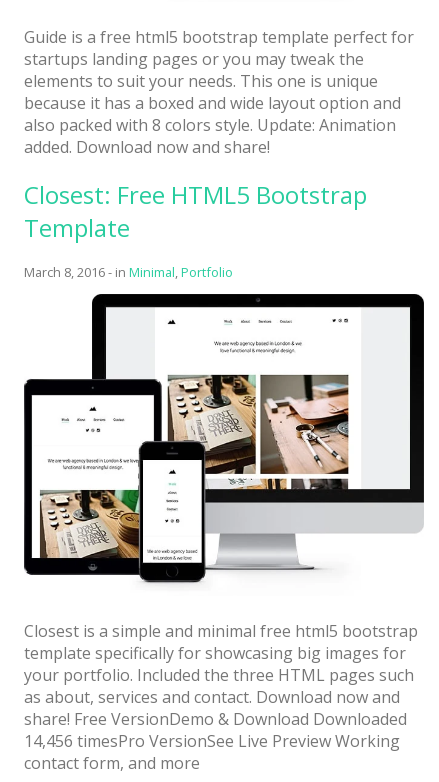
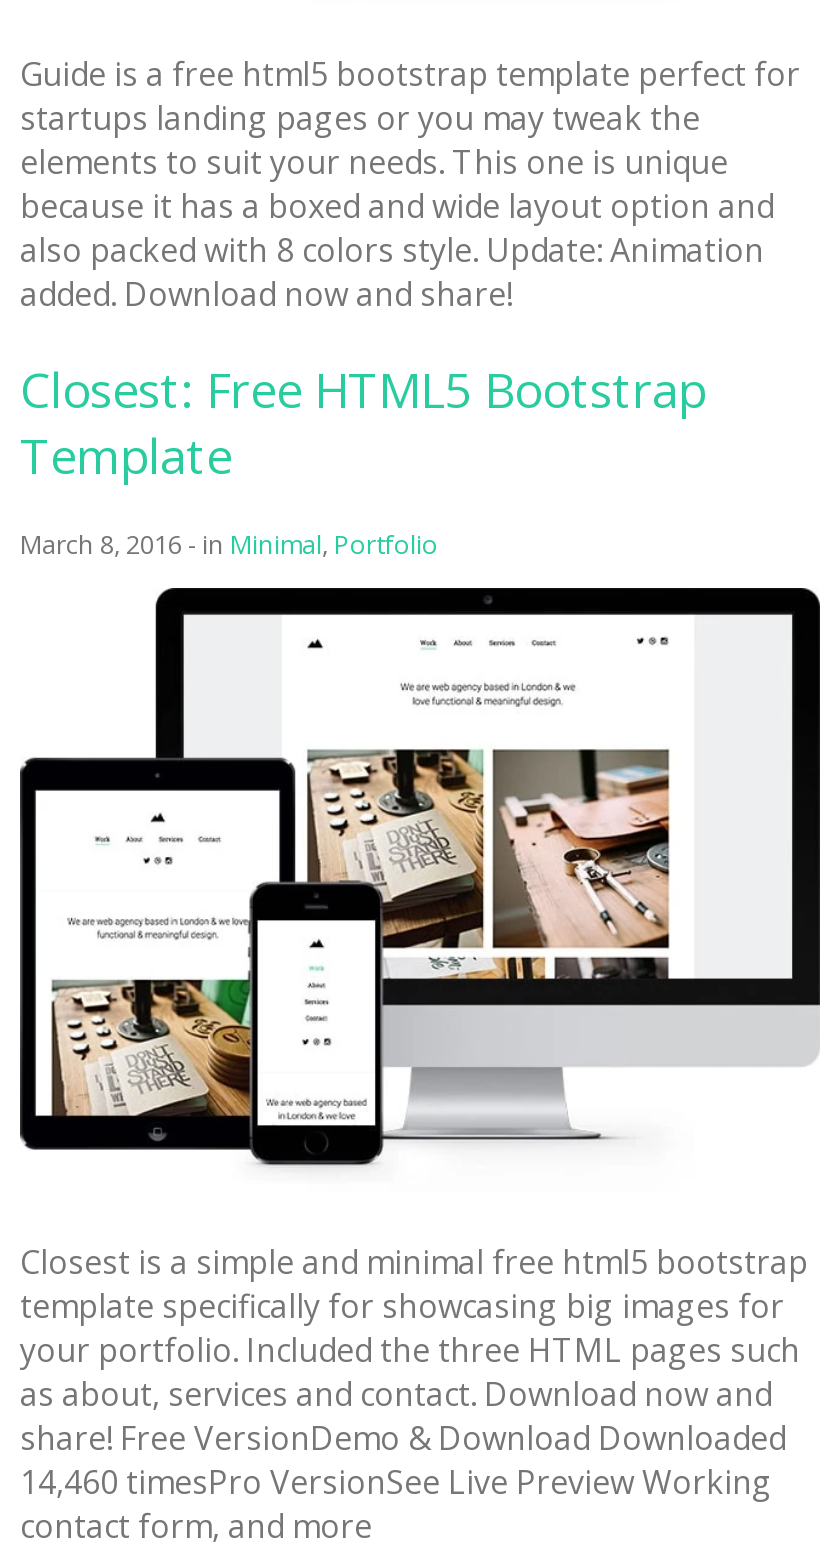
- 14,456 timesPro VersionSee Live Preview Working
+ 14,460 timesPro VersionSee Live Preview Working
